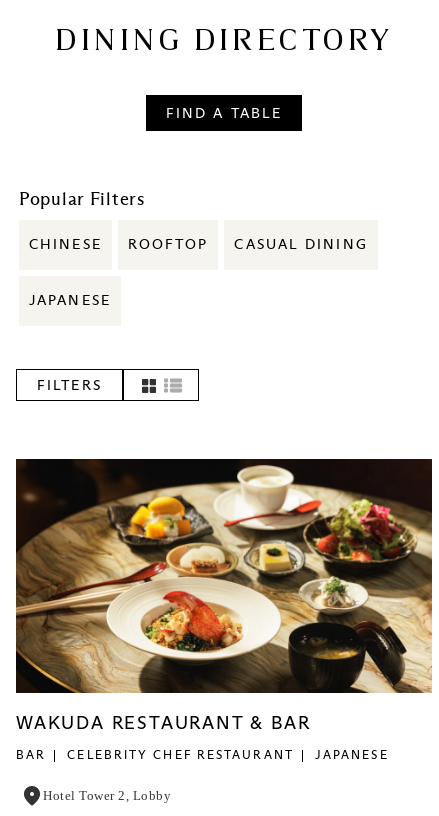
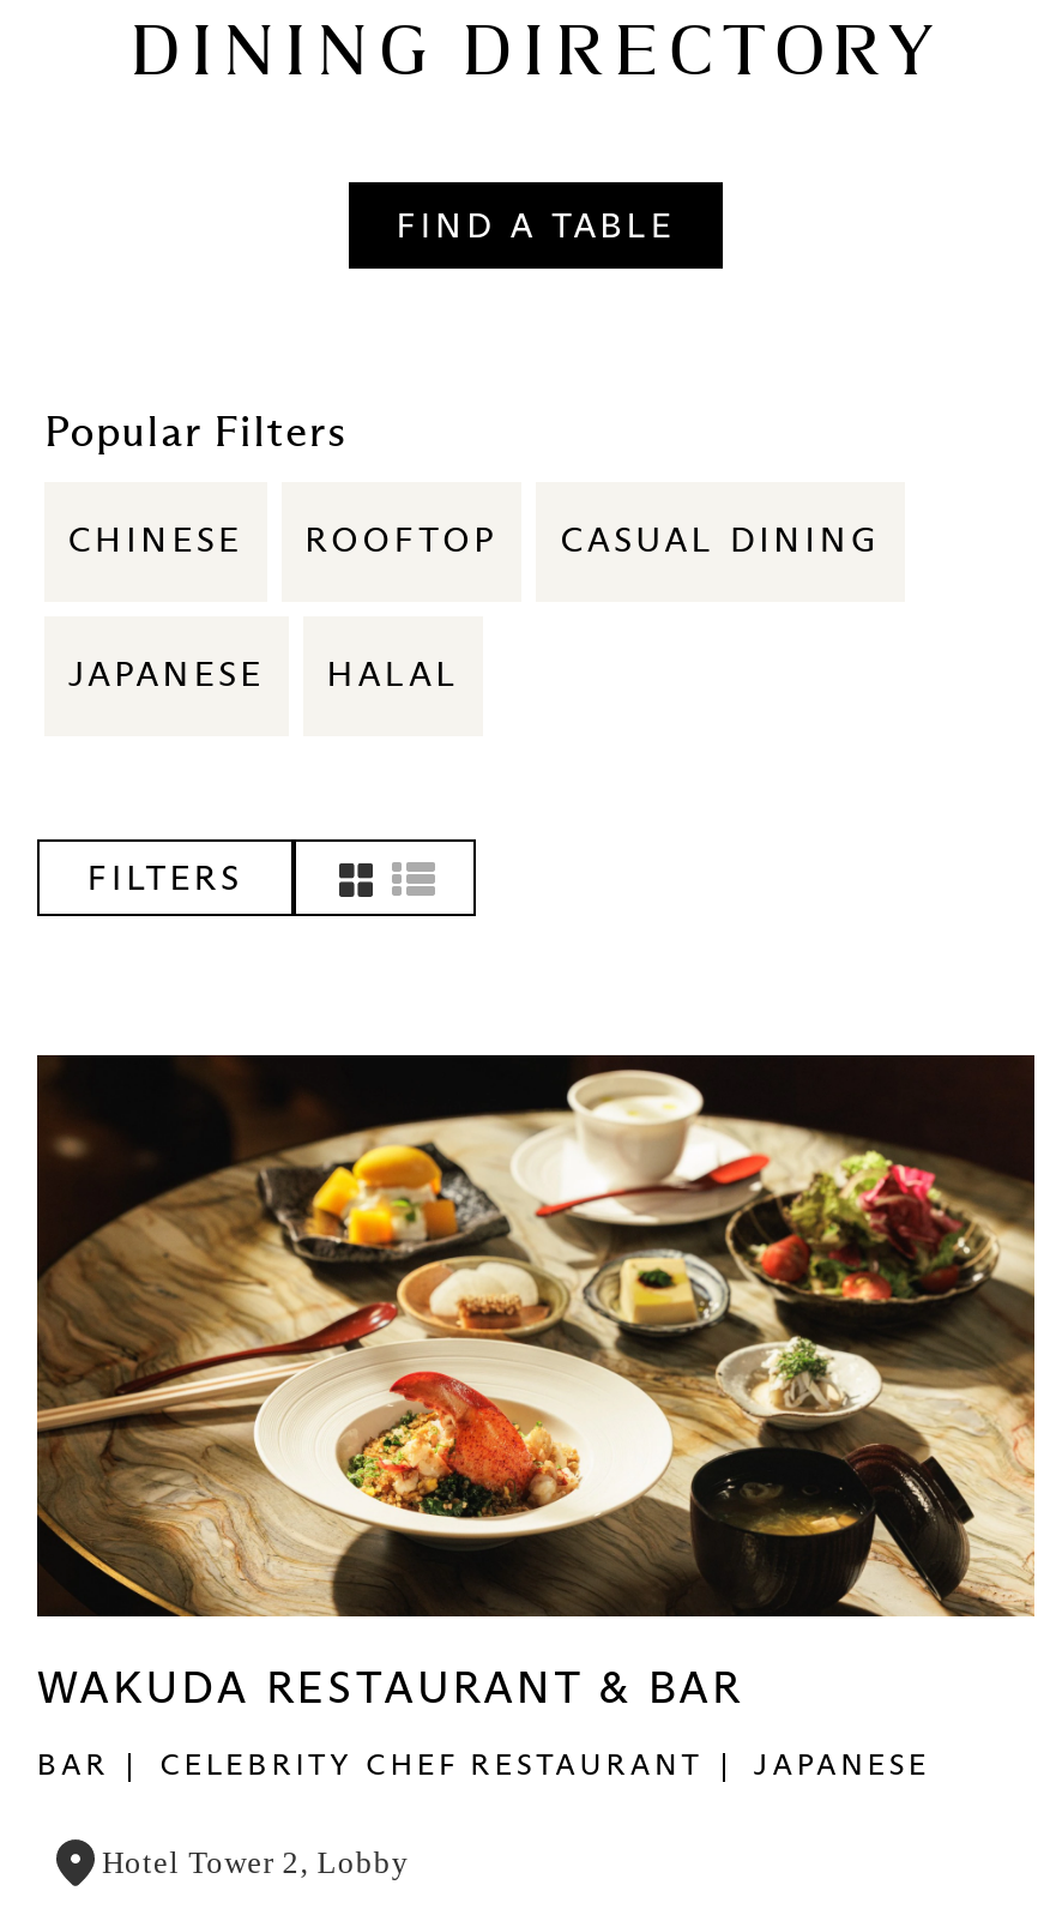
+ HALAL
